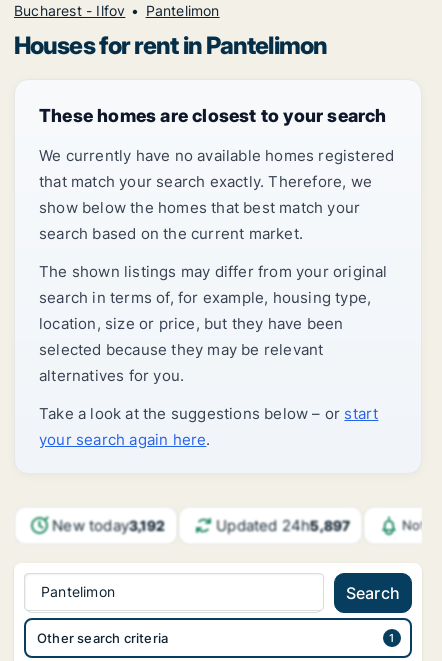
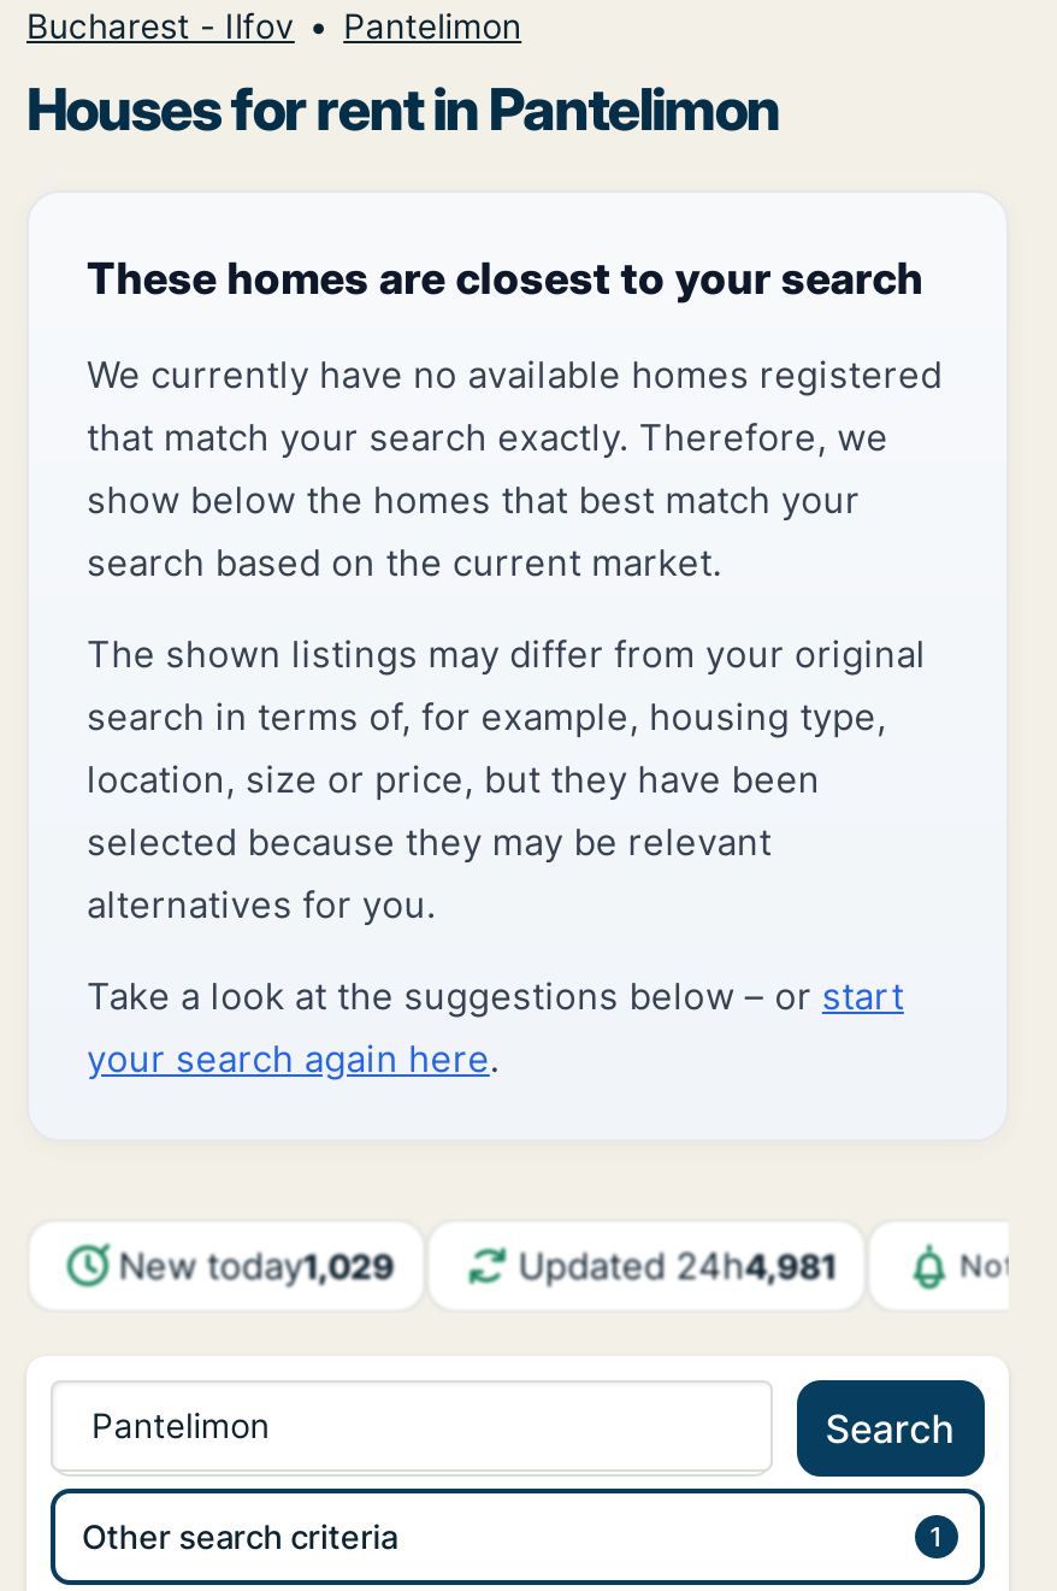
- New today3,192
+ New today1,029

- Updated 24h5,897
+ Updated 24h4,981
